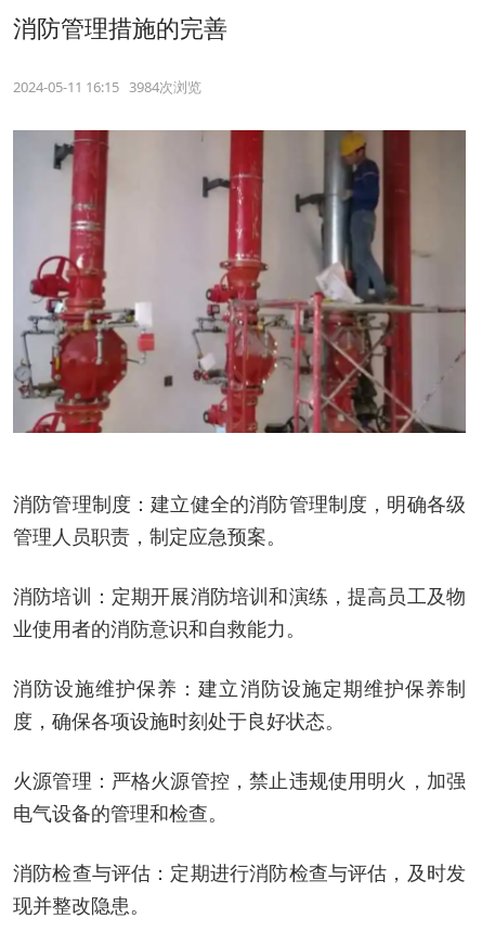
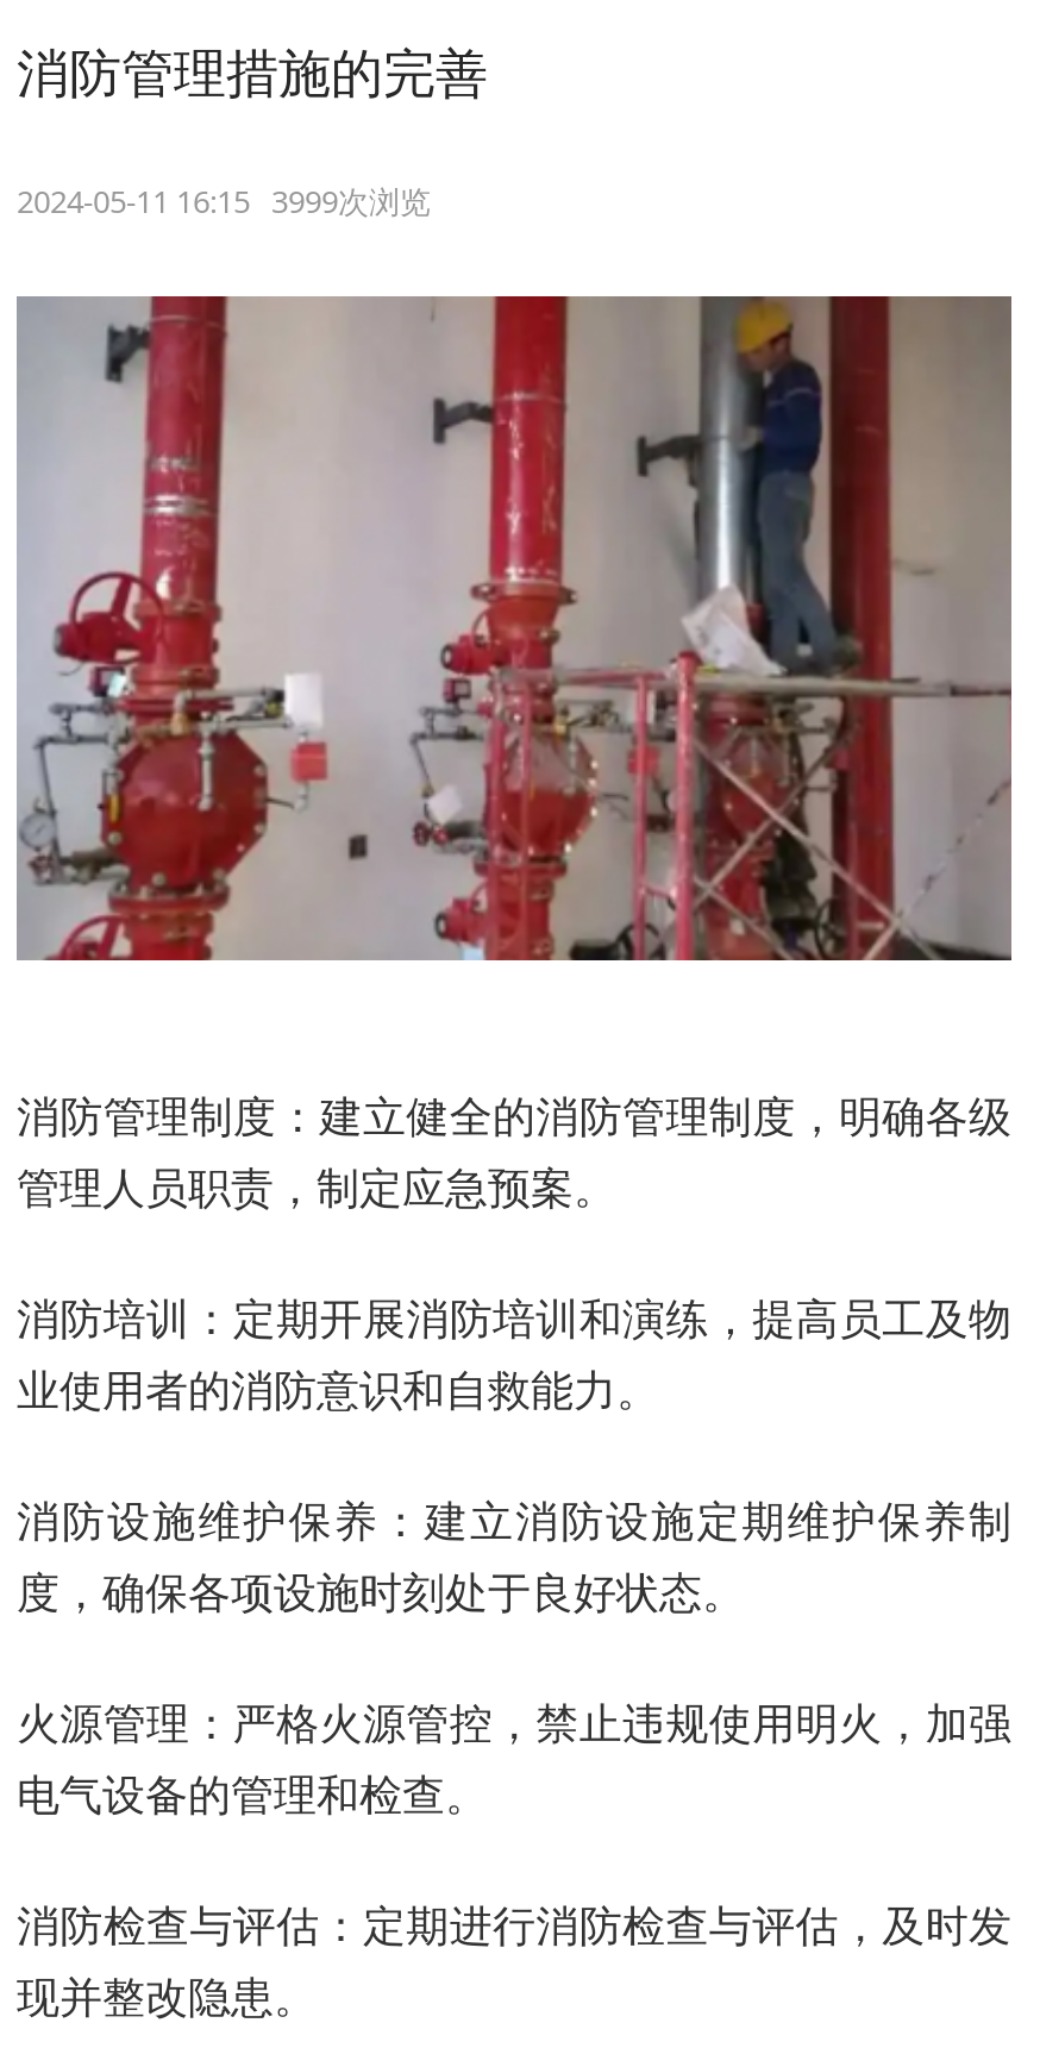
- 2024-05-11 16:15 3984次浏览
+ 2024-05-11 16:15 3999次浏览
